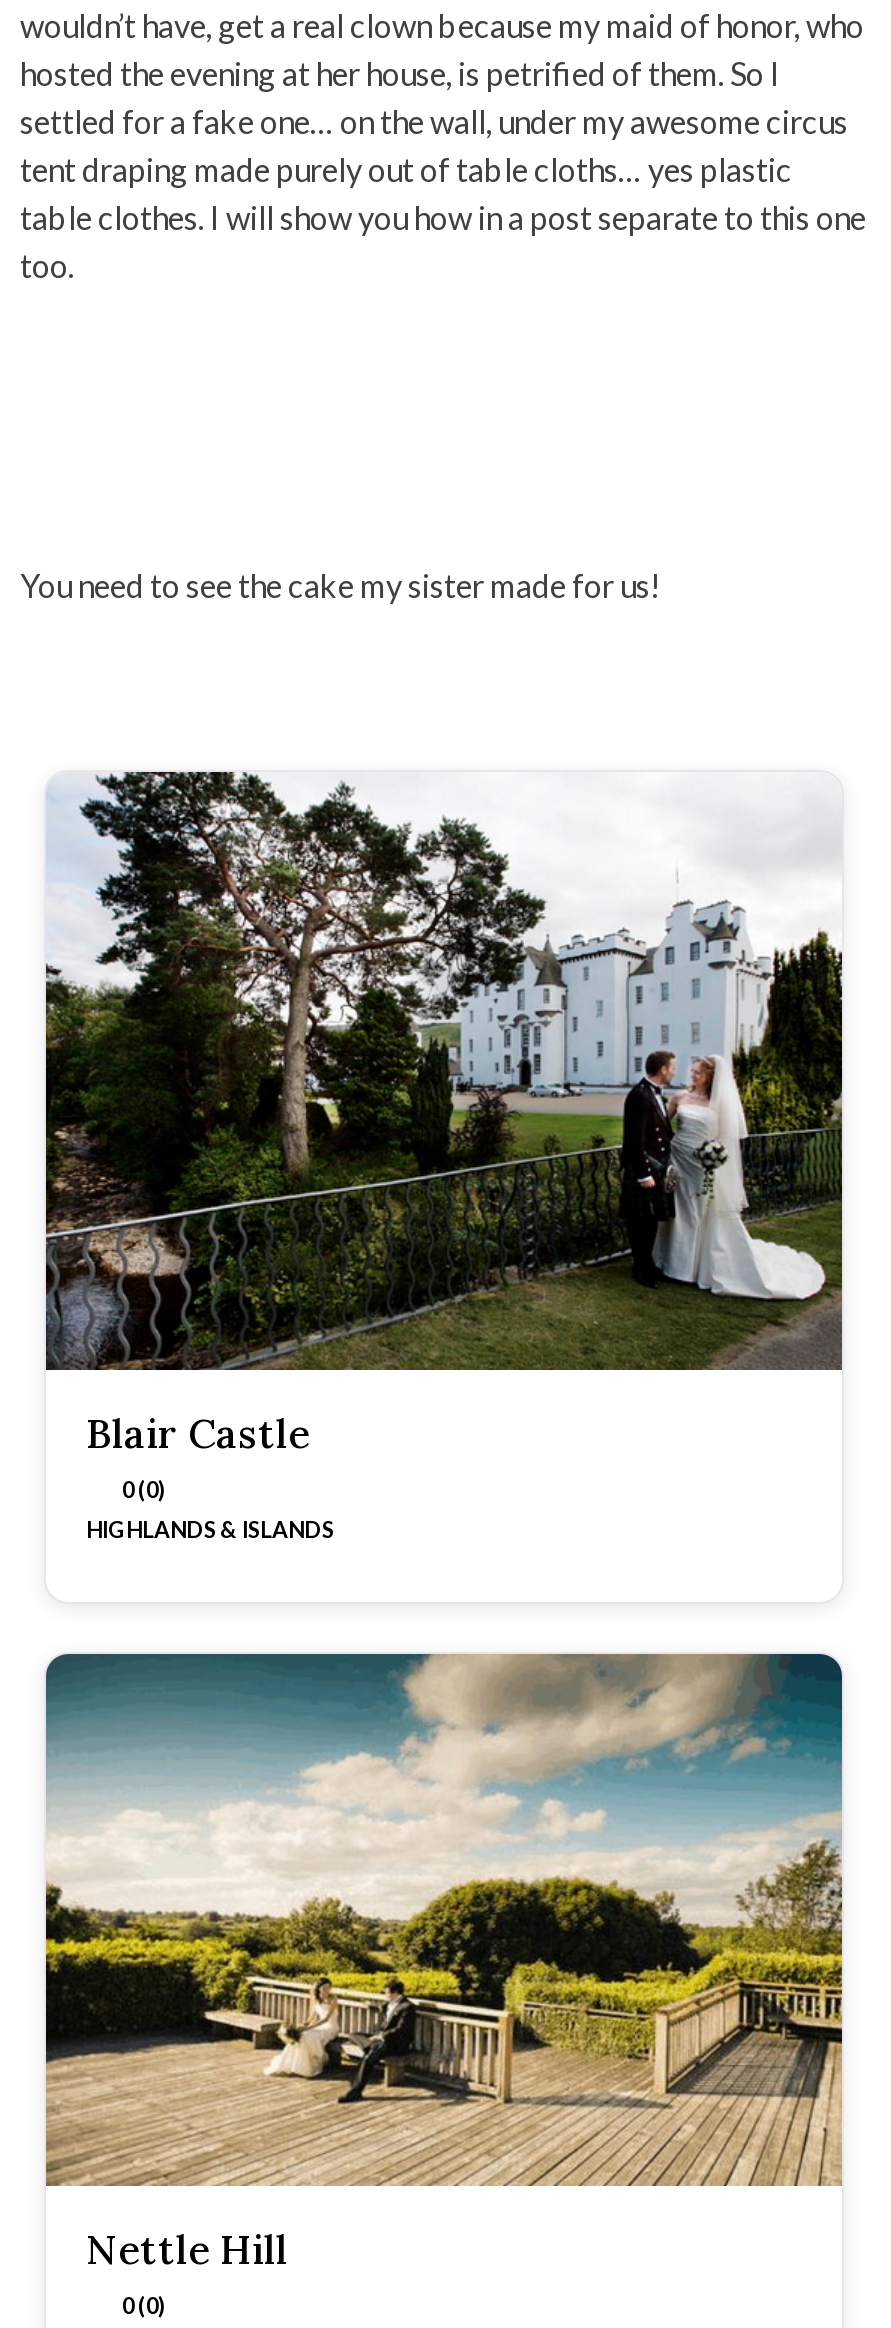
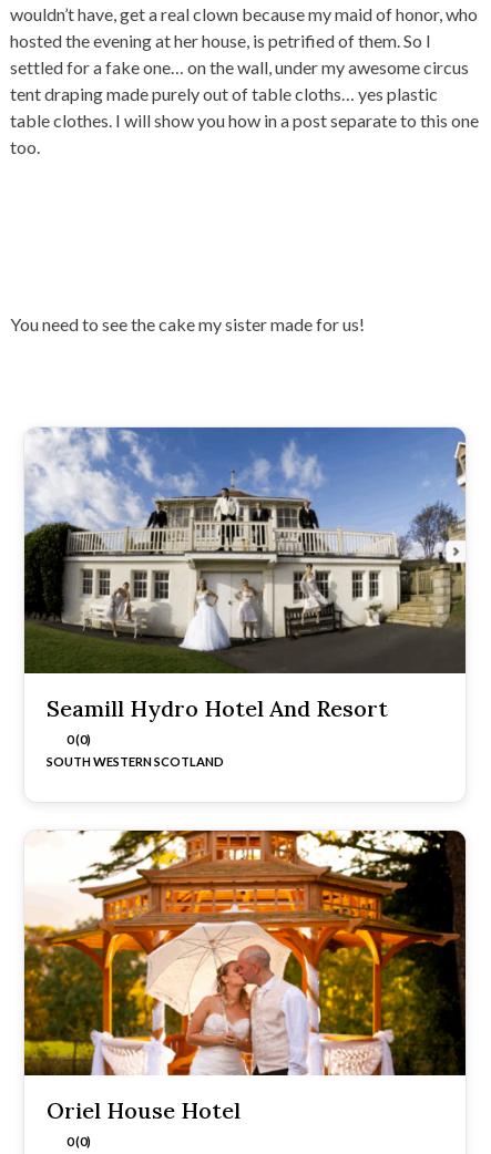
- [image]
- Blair Castle
+ [image]
+ Seamill Hydro Hotel And Resort

- HIGHLANDS & ISLANDS
+ SOUTH WESTERN SCOTLAND

- [image]
- Nettle Hill
+ [image]
+ Oriel House Hotel
